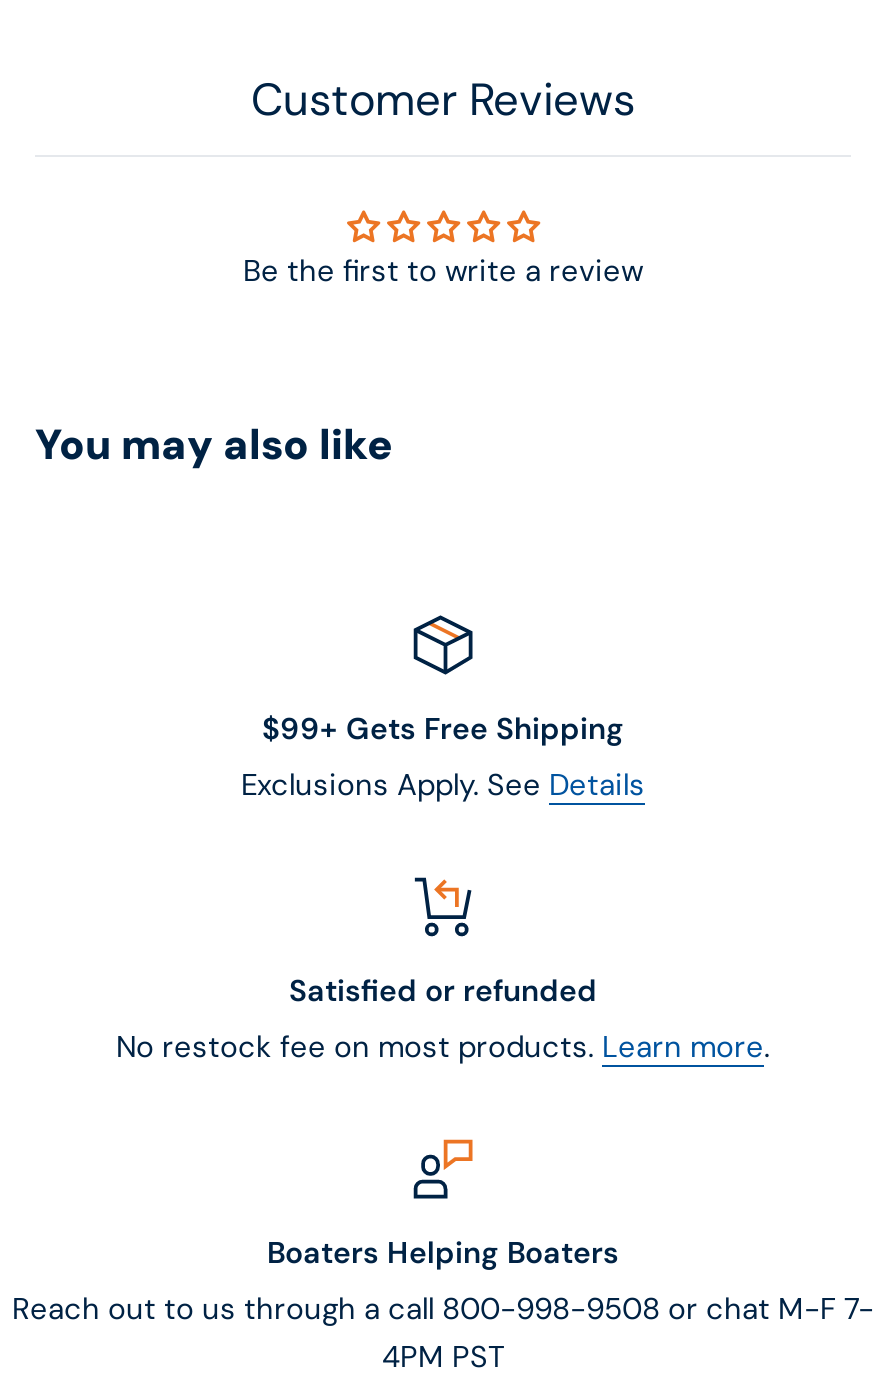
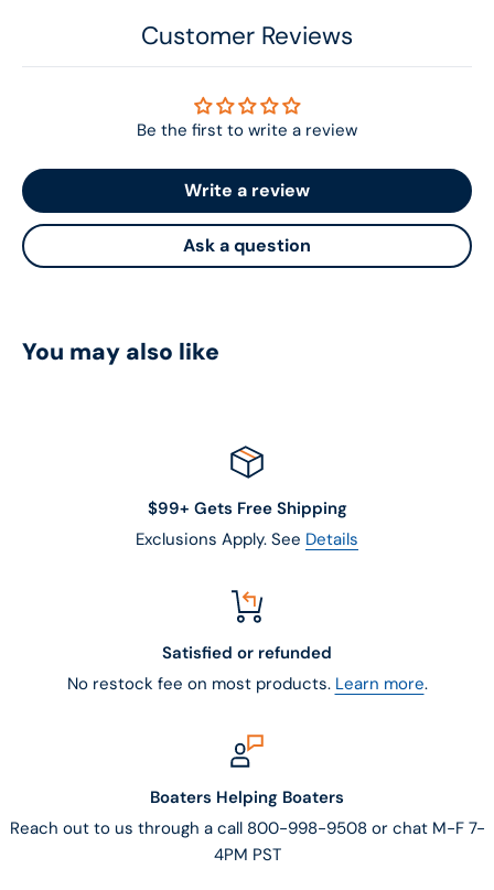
+ Write a review
+ Ask a question
